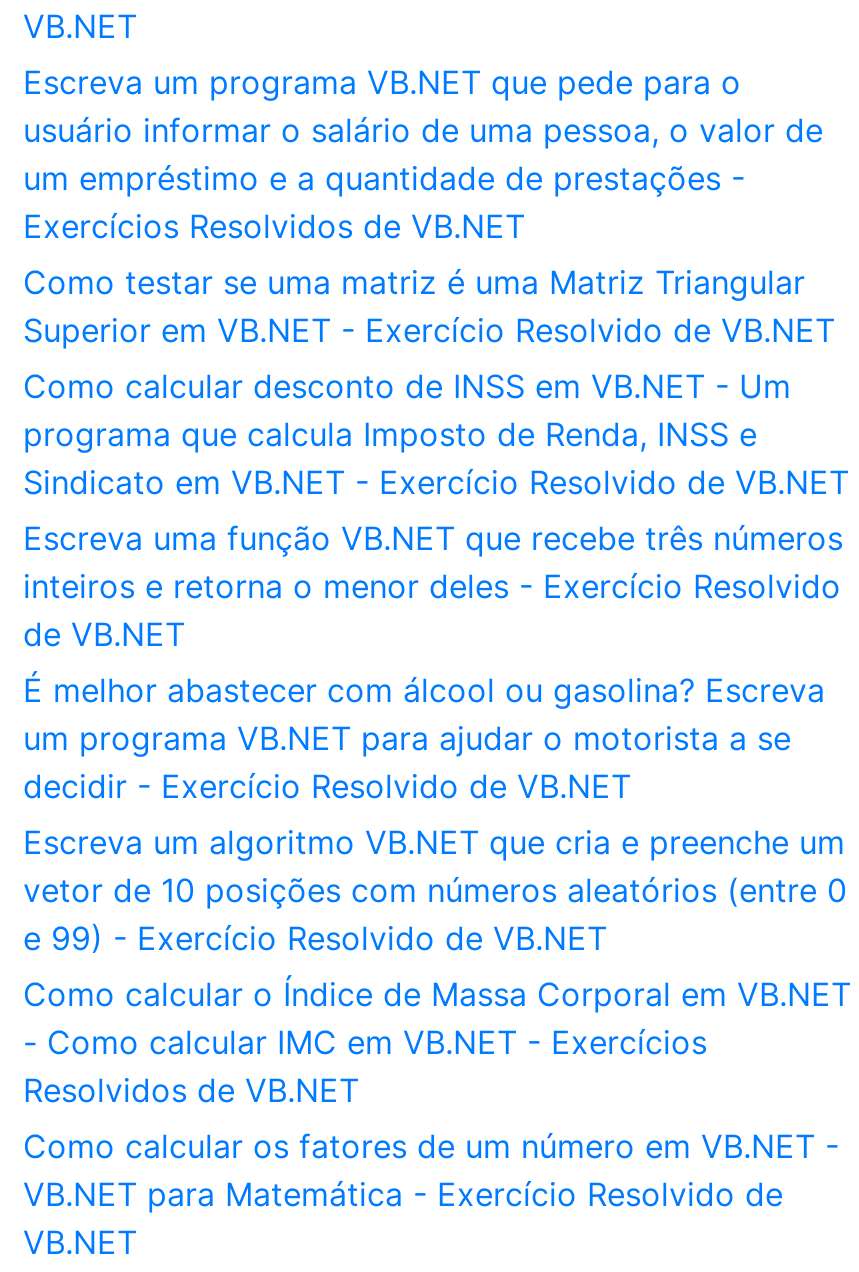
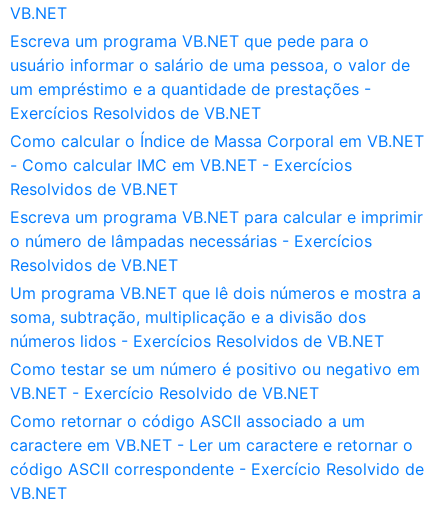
- Como testar se uma matriz é uma Matriz Triangular
- Superior em VB.NET - Exercício Resolvido de VB.NET
- Como calcular desconto de INSS em VB.NET - Um
- programa que calcula Imposto de Renda, INSS e
- Sindicato em VB.NET - Exercício Resolvido de VB.NET
- Escreva uma função VB.NET que recebe três números
- inteiros e retorna o menor deles - Exercício Resolvido
- de VB.NET
- É melhor abastecer com álcool ou gasolina? Escreva
- um programa VB.NET para ajudar o motorista a se
- decidir - Exercício Resolvido de VB.NET
- Escreva um algoritmo VB.NET que cria e preenche um
- vetor de 10 posições com números aleatórios (entre 0
- e 99) - Exercício Resolvido de VB.NET

moved up: Como calcular o Índice de Massa Corporal em VB.NET | - Como calcular IMC em VB.NET - Exercícios | Resolvidos de VB.NET

- Como calcular os fatores de um número em VB.NET -
- VB.NET para Matemática - Exercício Resolvido de
+ Escreva um programa VB.NET para calcular e imprimir
+ o número de lâmpadas necessárias - Exercícios
+ Resolvidos de VB.NET
+ Um programa VB.NET que lê dois números e mostra a
+ soma, subtração, multiplicação e a divisão dos
+ números lidos - Exercícios Resolvidos de VB.NET
+ Como testar se um número é positivo ou negativo em
+ VB.NET - Exercício Resolvido de VB.NET
+ Como retornar o código ASCII associado a um
+ caractere em VB.NET - Ler um caractere e retornar o
+ código ASCII correspondente - Exercício Resolvido de
